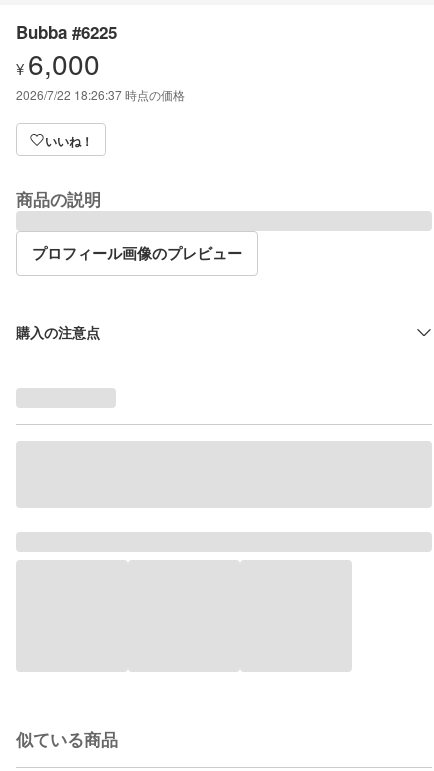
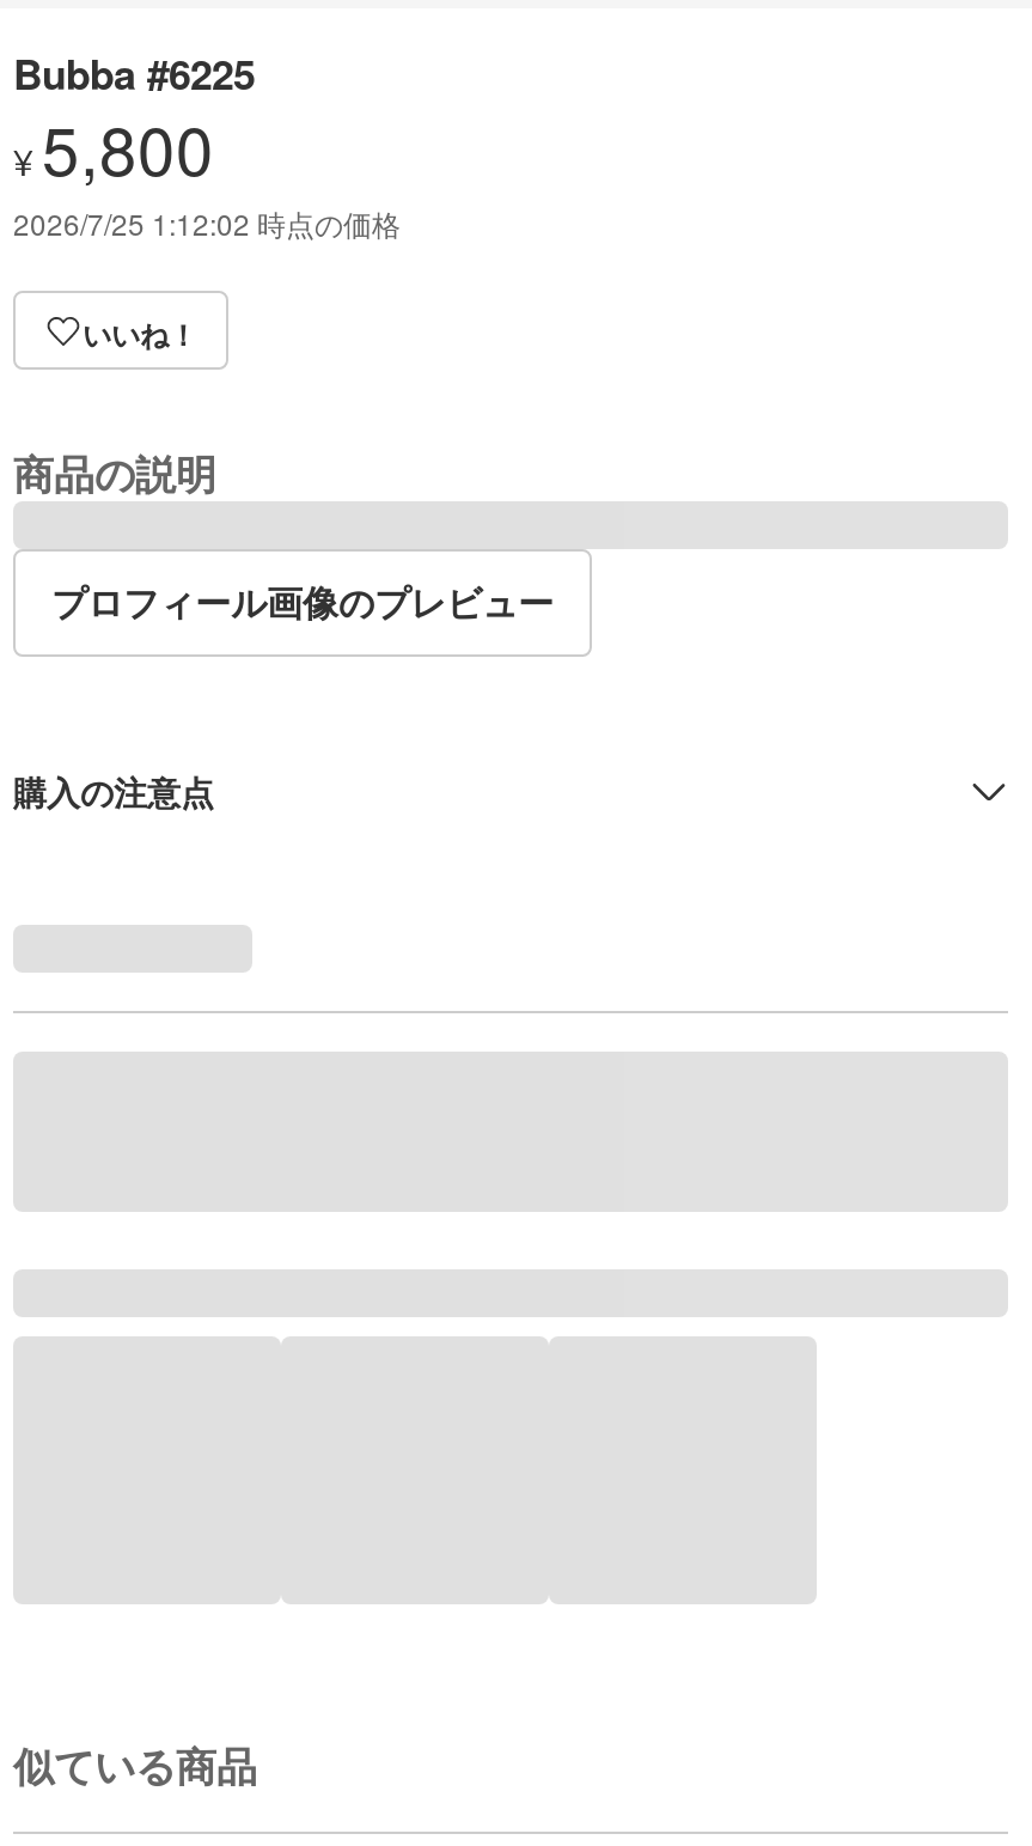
- ¥ 6,000
+ ¥ 5,800

- 2026/7/22 18:26:37 時点の価格
+ 2026/7/25 1:12:02 時点の価格
